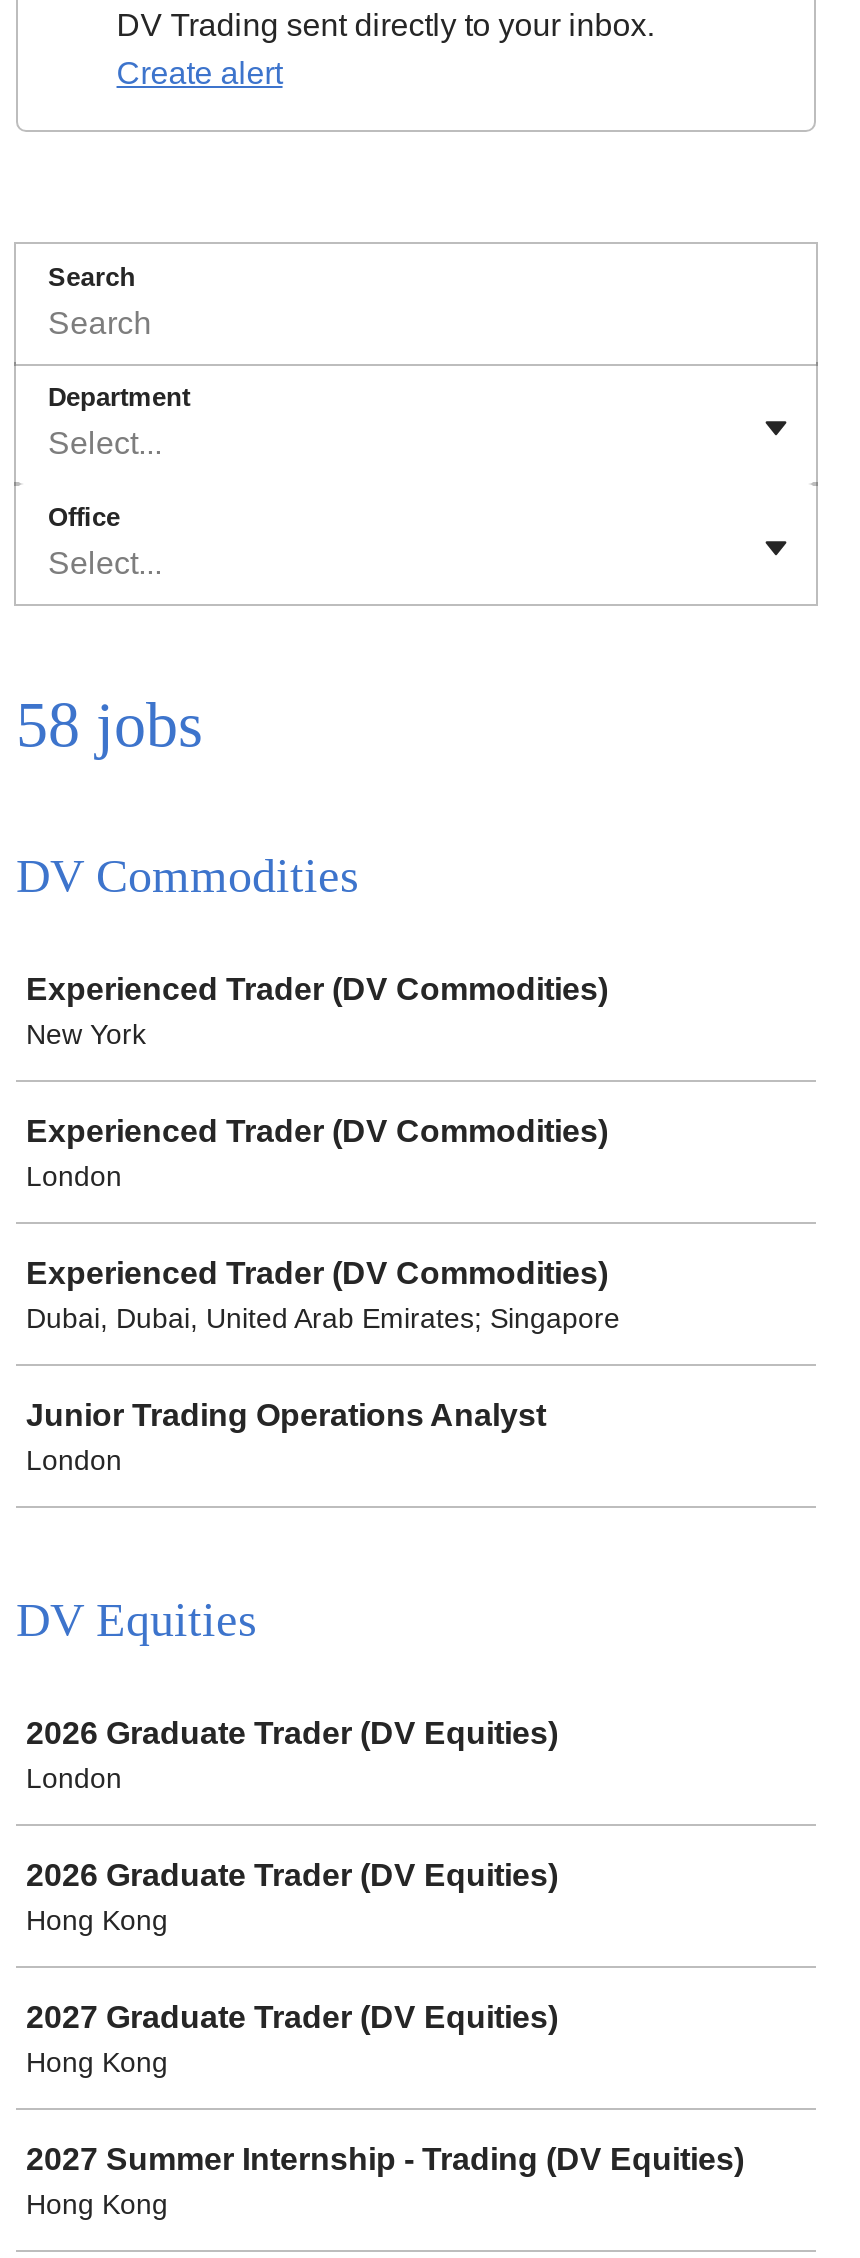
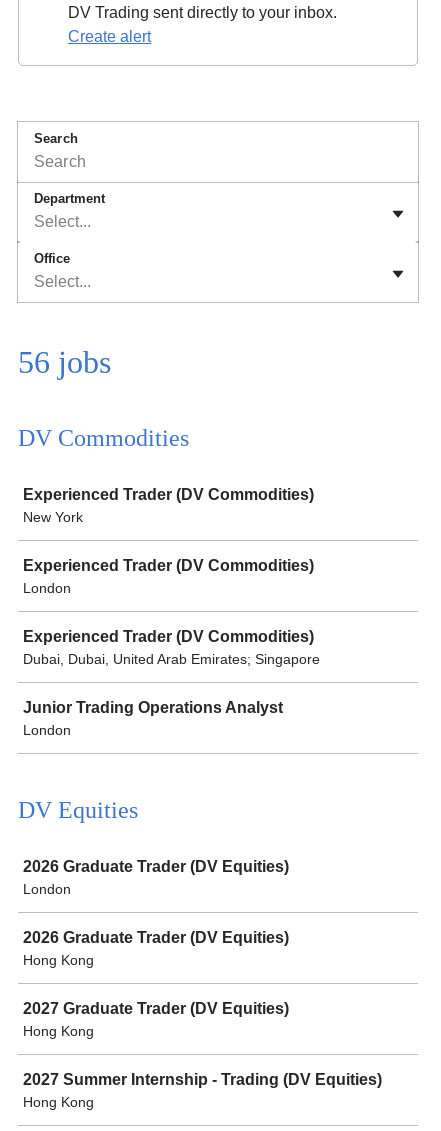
- 58 jobs
+ 56 jobs
